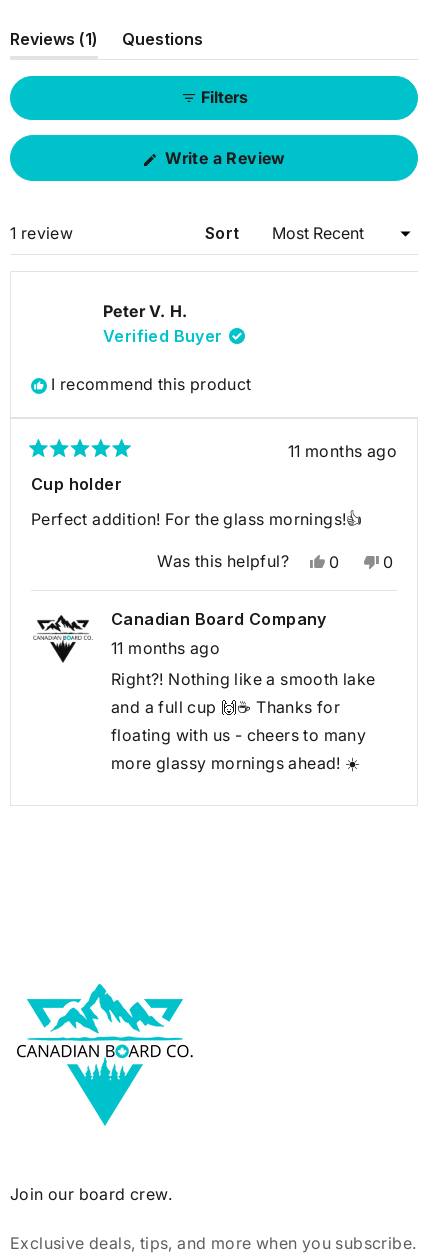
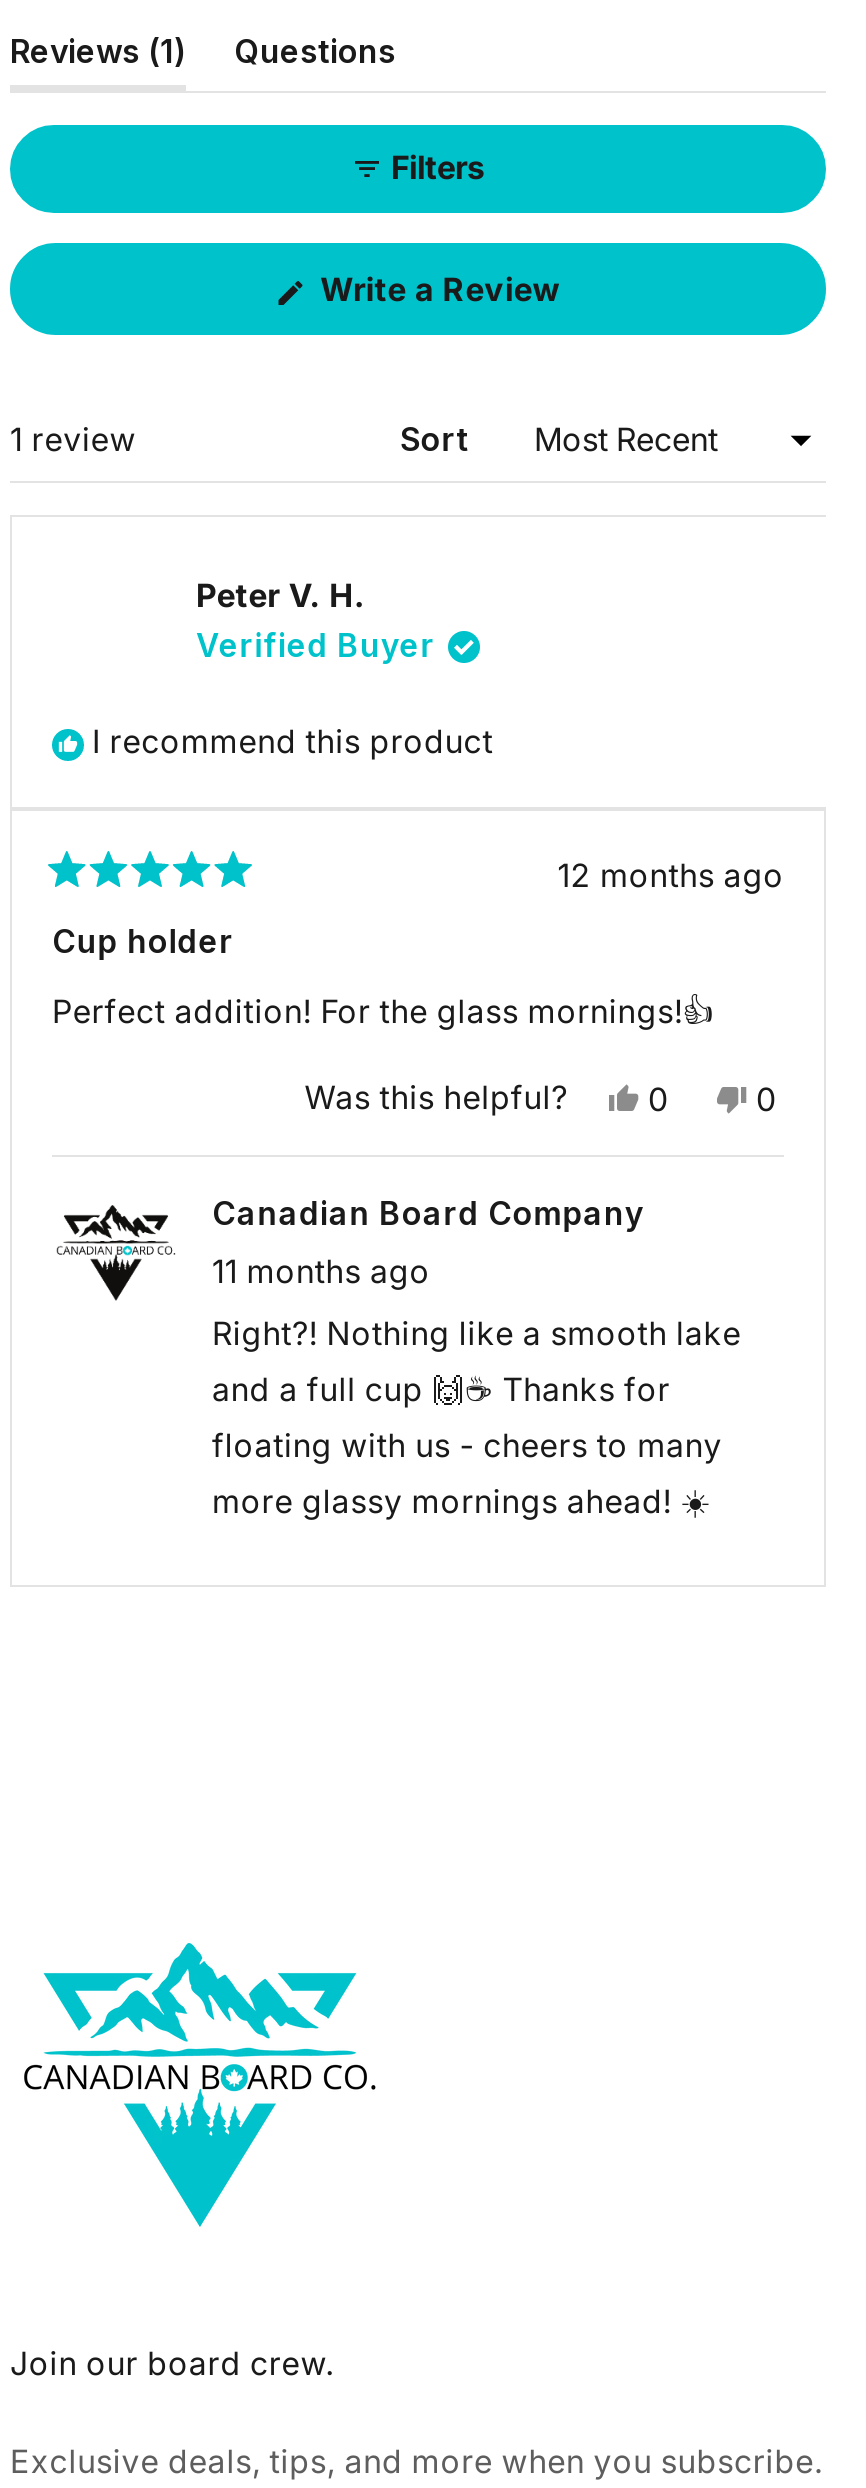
- 11 months ago
+ 12 months ago
